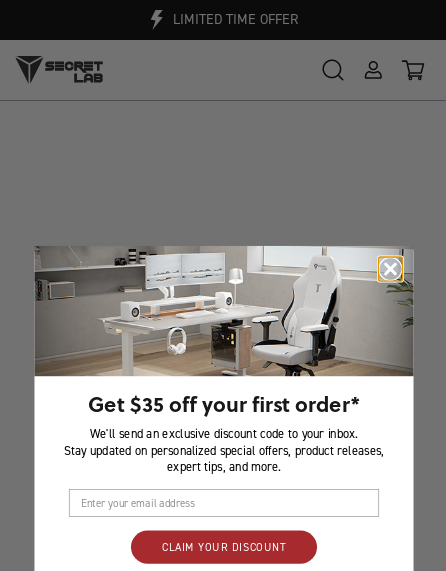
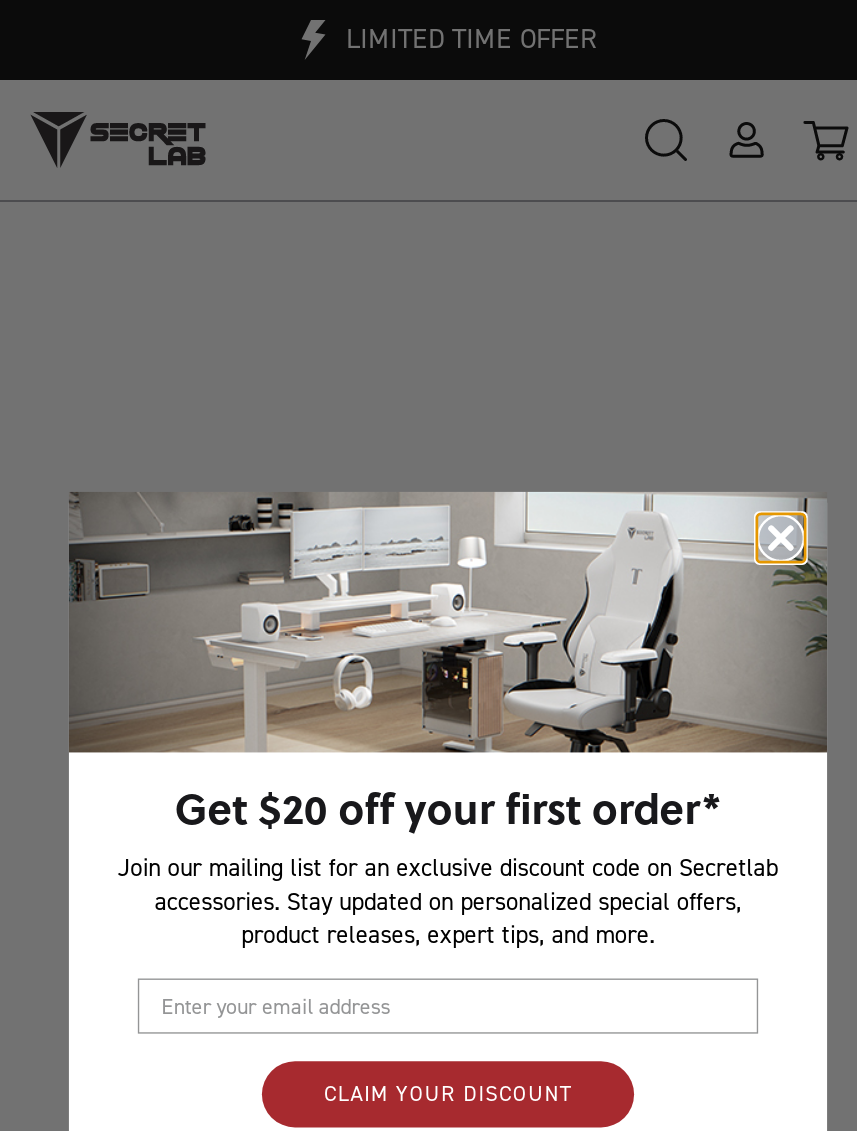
- Get $35 off your first order*
- We'll send an exclusive discount code to your inbox.
- Stay updated on personalized special offers, product releases,
- expert tips, and more.
+ Get $20 off your first order*
+ Join our mailing list for an exclusive discount code on Secretlab
+ accessories. Stay updated on personalized special offers,
+ product releases, expert tips, and more.
